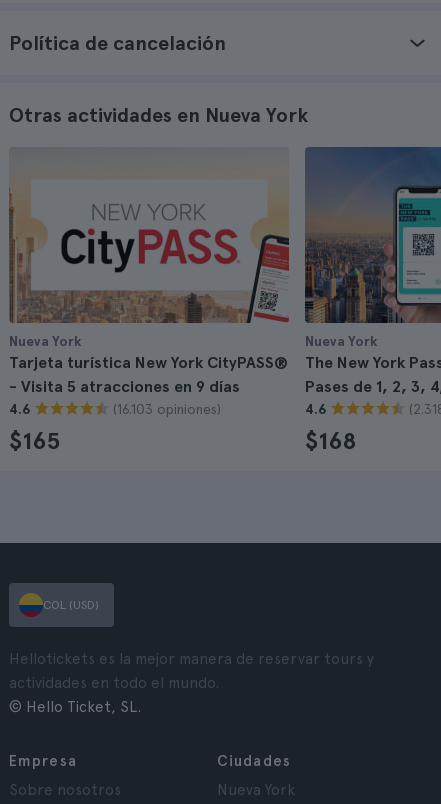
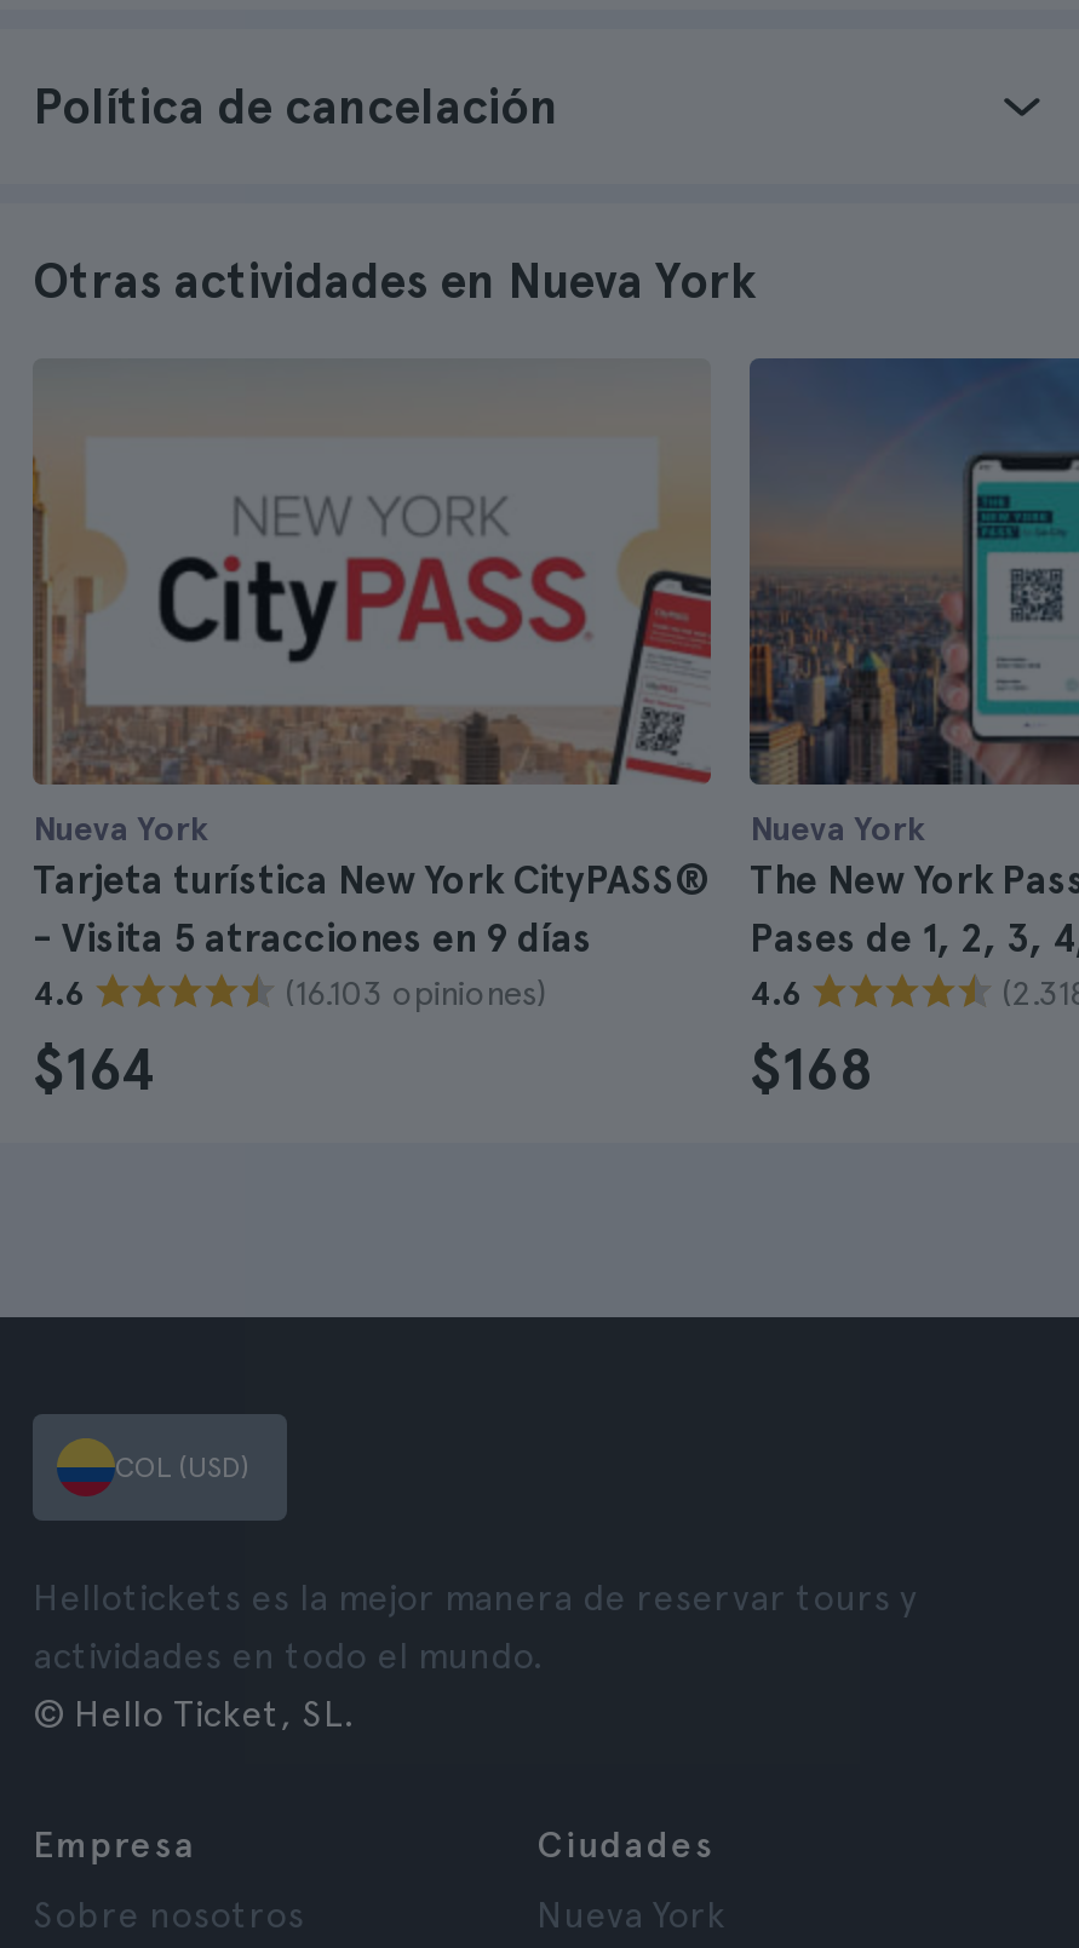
- $165
+ $164
